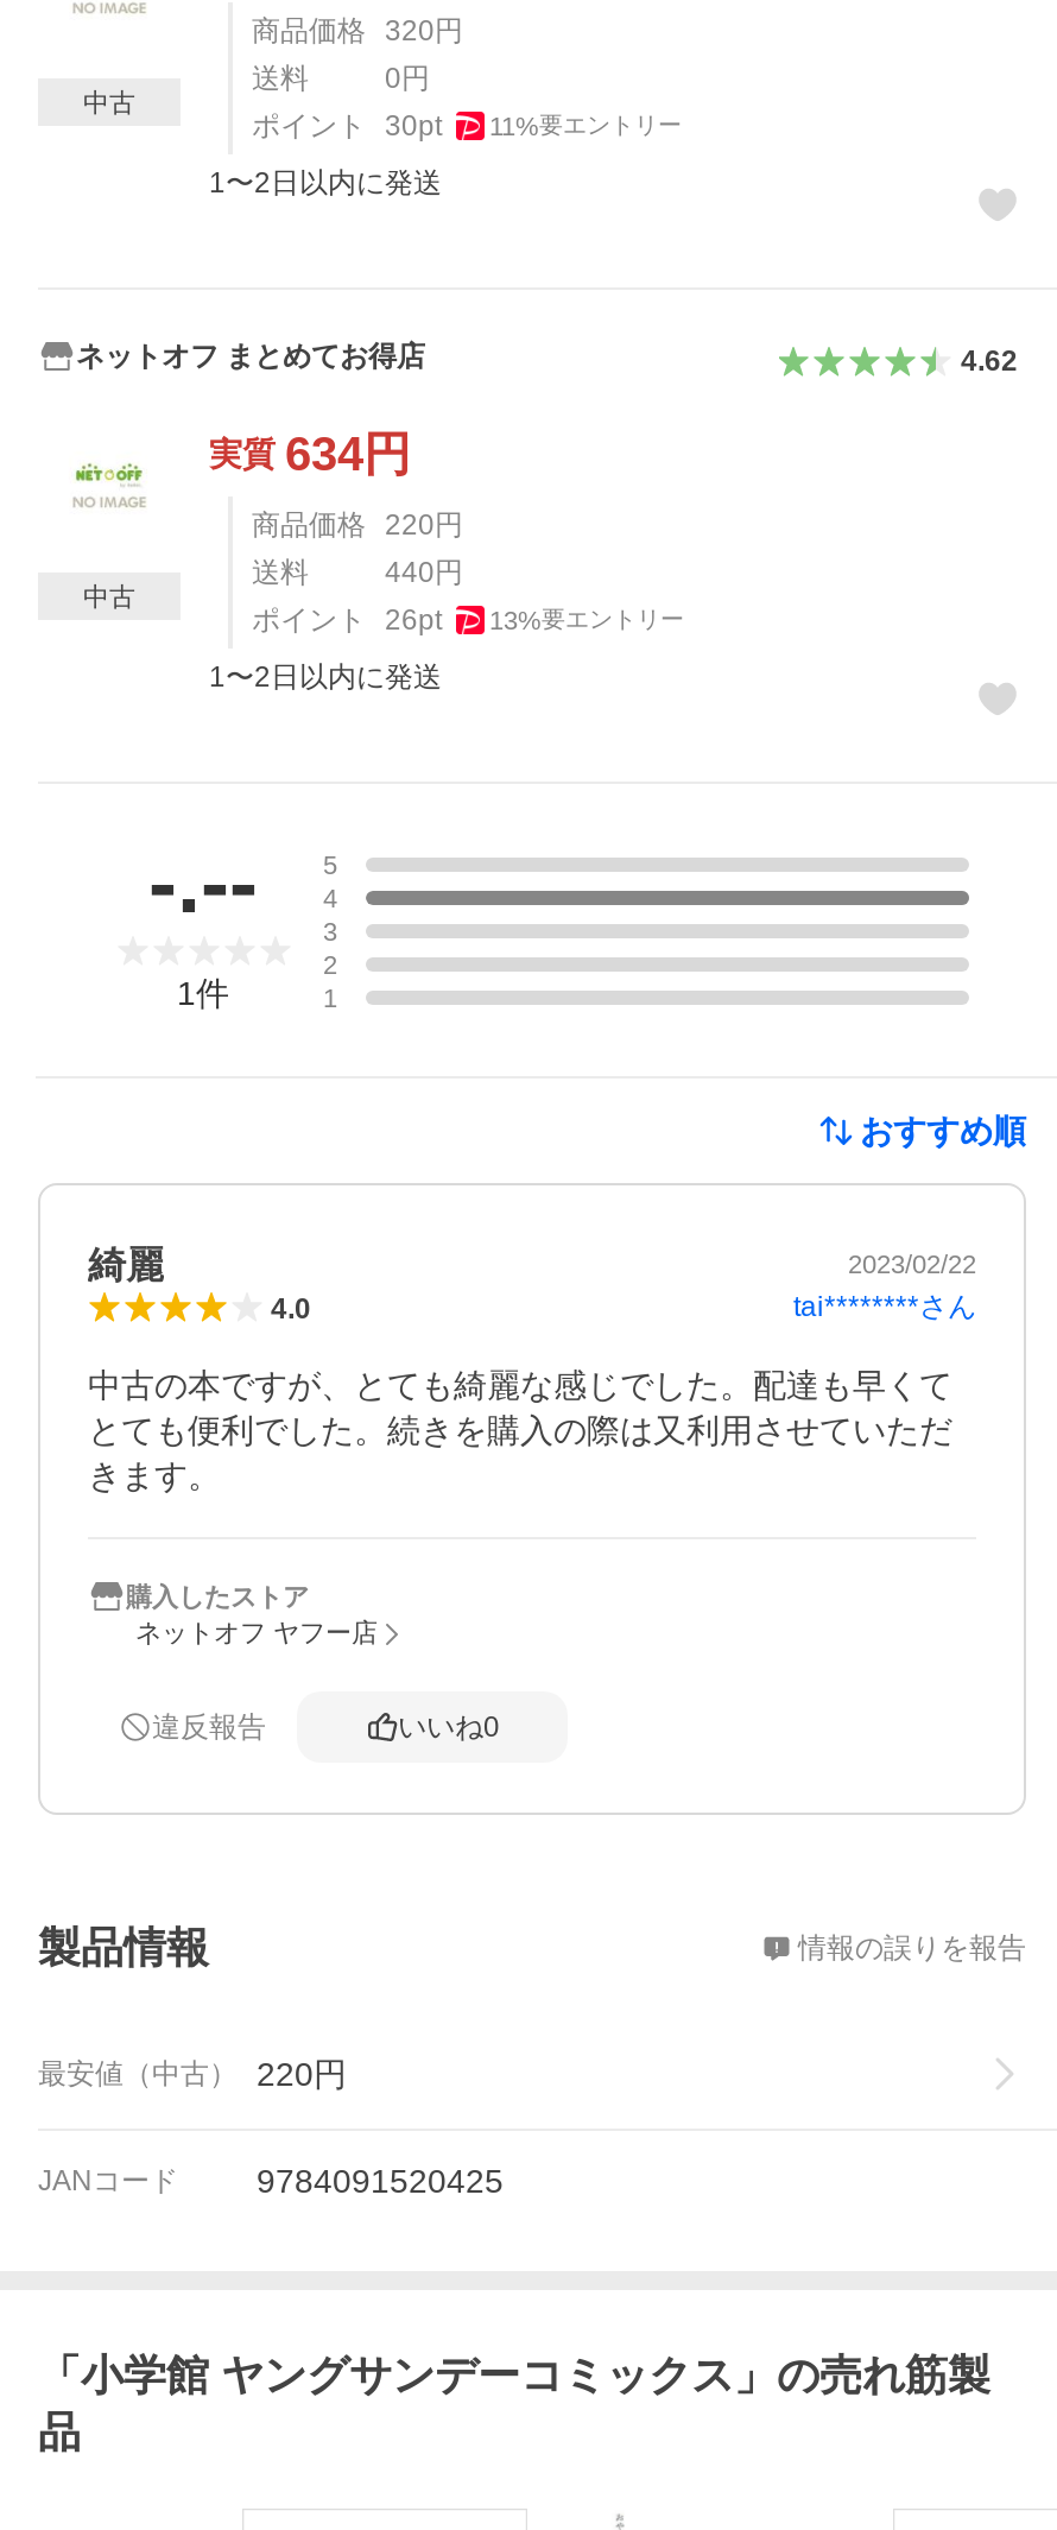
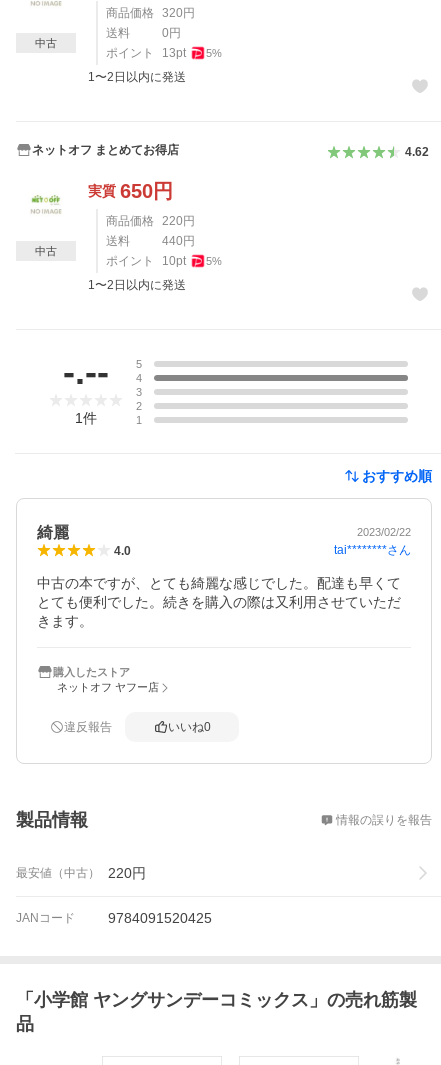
- ポイント 30pt
- 11%要エントリー
+ ポイント 13pt
+ 5%

- 実質634円
+ 実質650円

- ポイント 26pt
- 13%要エントリー
+ ポイント 10pt
+ 5%
